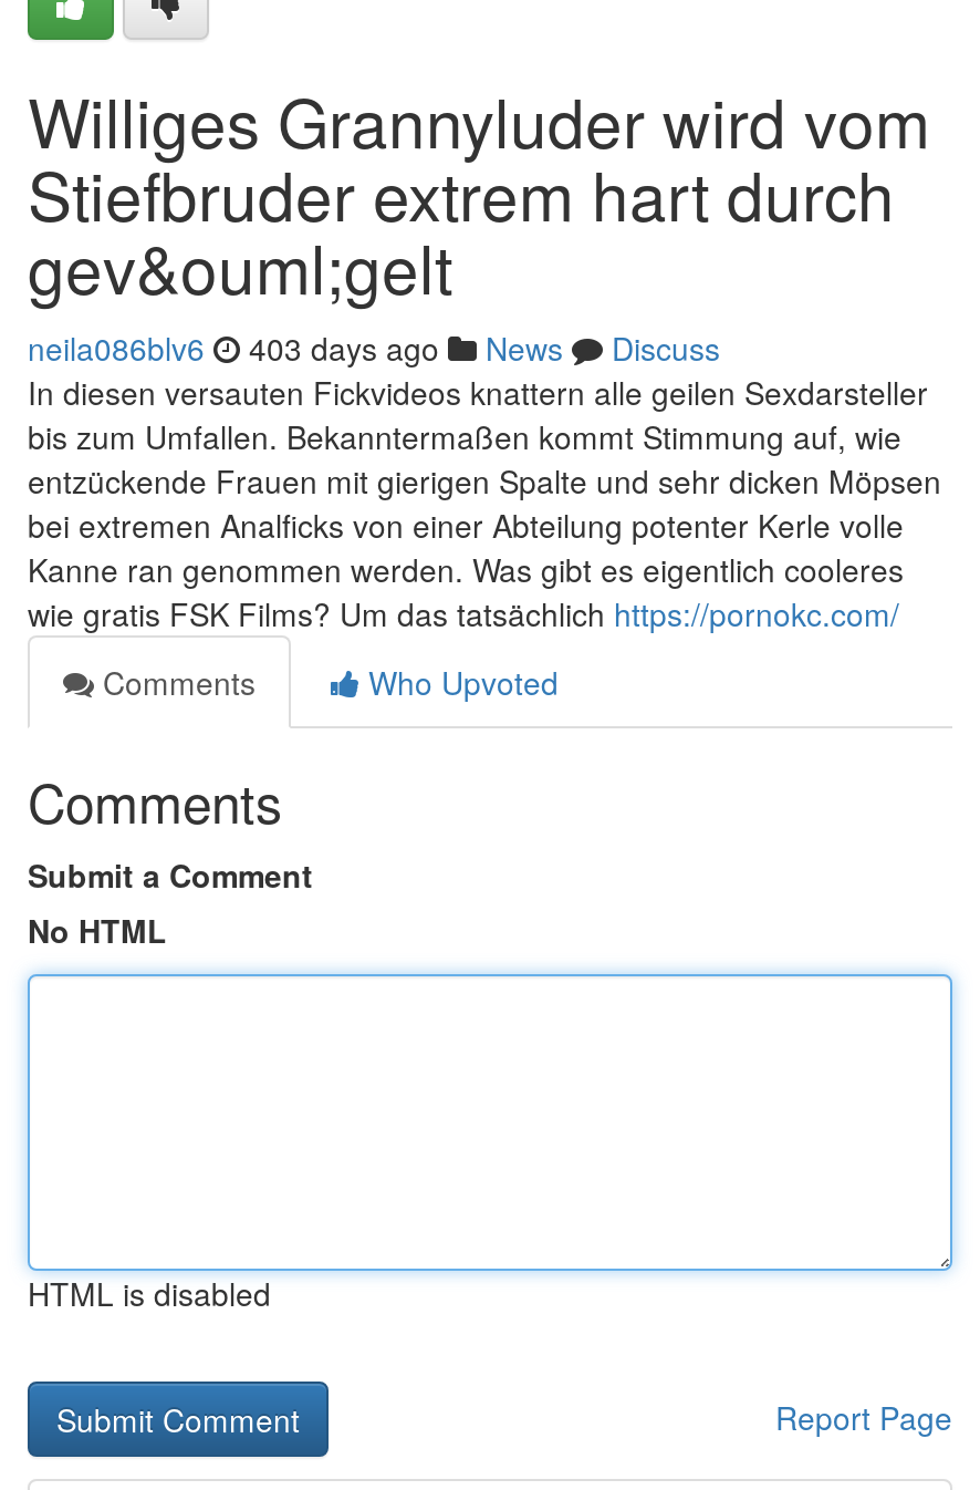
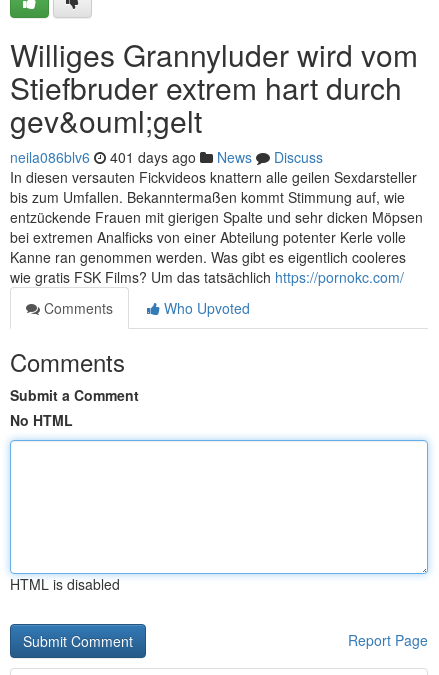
- neila086blv6 403 days ago News Discuss
+ neila086blv6 401 days ago News Discuss
